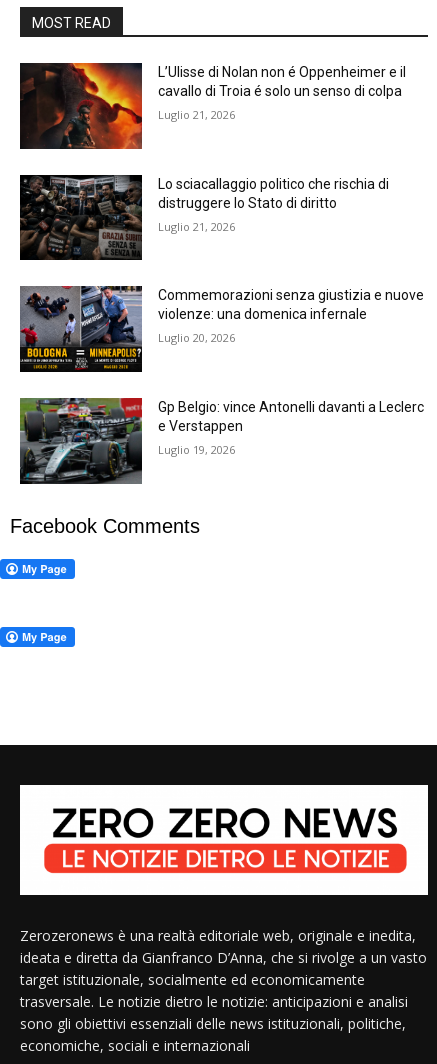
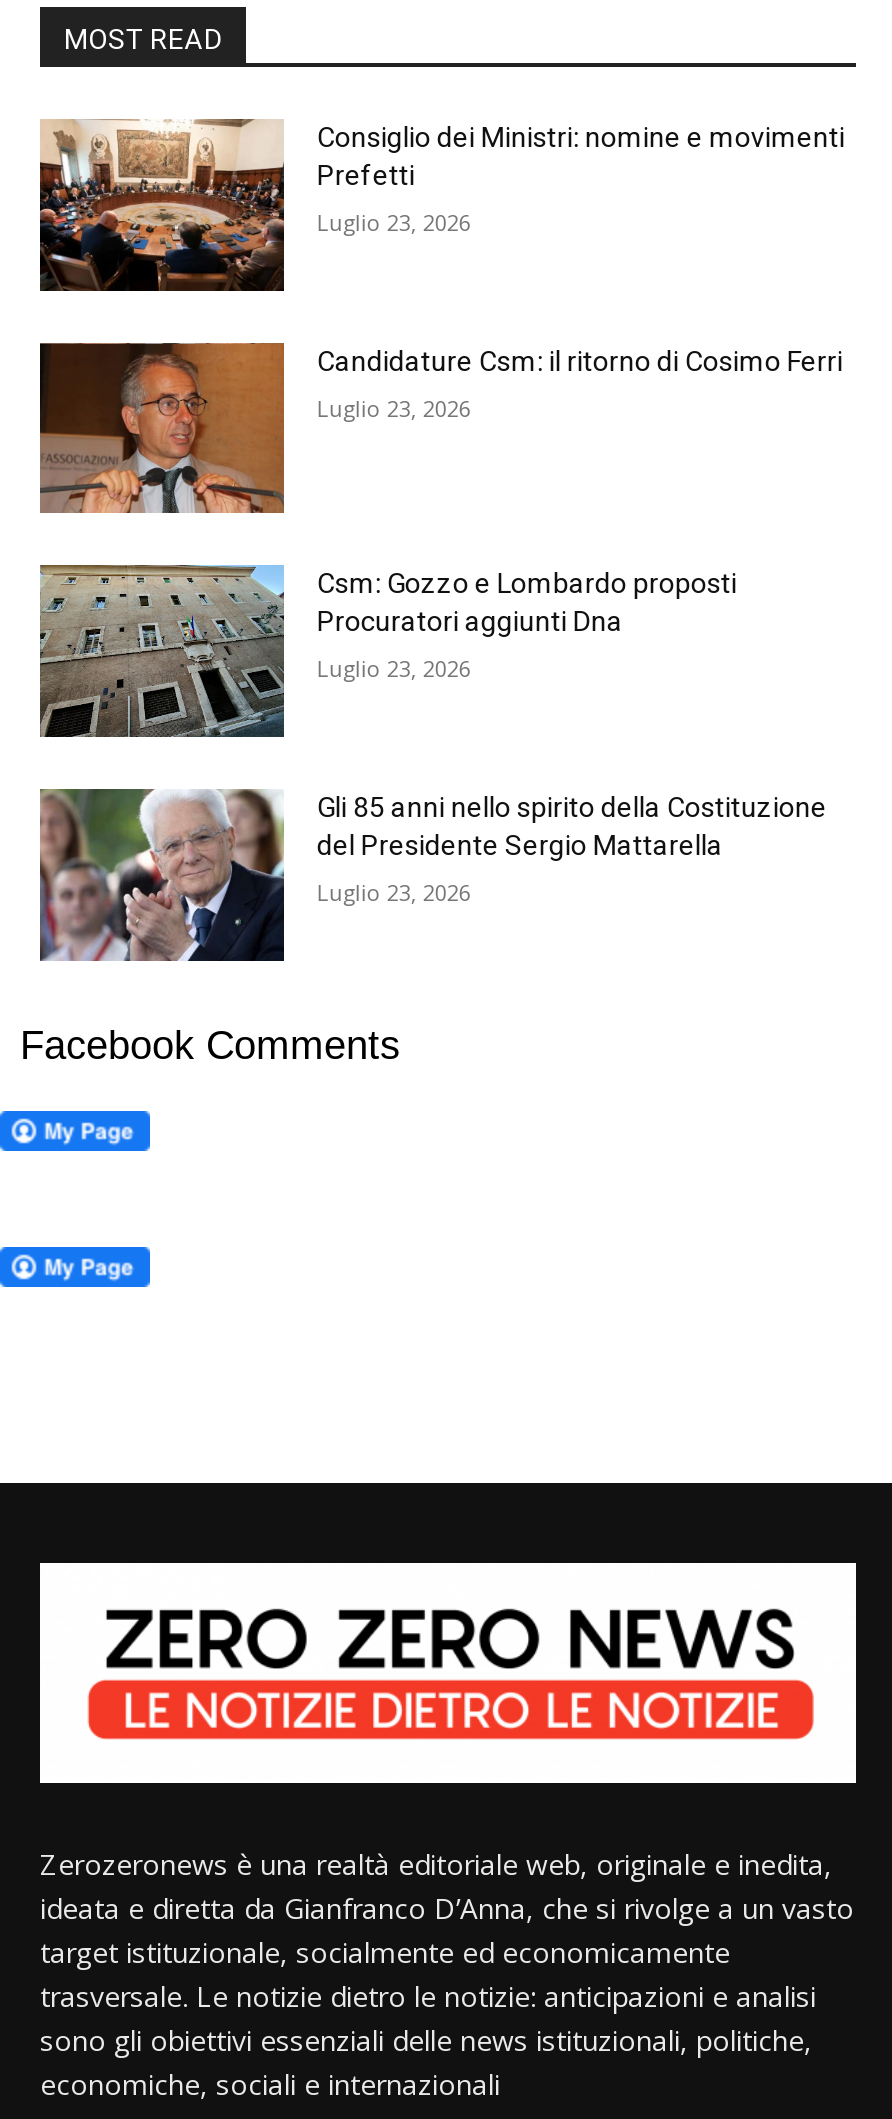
- [image]
- L’Ulisse di Nolan non é Oppenheimer e il
- cavallo di Troia é solo un senso di colpa
+ [image]
+ Consiglio dei Ministri: nomine e movimenti
+ Prefetti

- Luglio 21, 2026
+ Luglio 23, 2026

- [image]
- Lo sciacallaggio politico che rischia di
- distruggere lo Stato di diritto
+ [image]
+ Candidature Csm: il ritorno di Cosimo Ferri

- Luglio 21, 2026
+ Luglio 23, 2026

- [image]
- Commemorazioni senza giustizia e nuove
- violenze: una domenica infernale
+ [image]
+ Csm: Gozzo e Lombardo proposti
+ Procuratori aggiunti Dna

- Luglio 20, 2026
+ Luglio 23, 2026

- [image]
- Gp Belgio: vince Antonelli davanti a Leclerc
- e Verstappen
+ [image]
+ Gli 85 anni nello spirito della Costituzione
+ del Presidente Sergio Mattarella

- Luglio 19, 2026
+ Luglio 23, 2026
